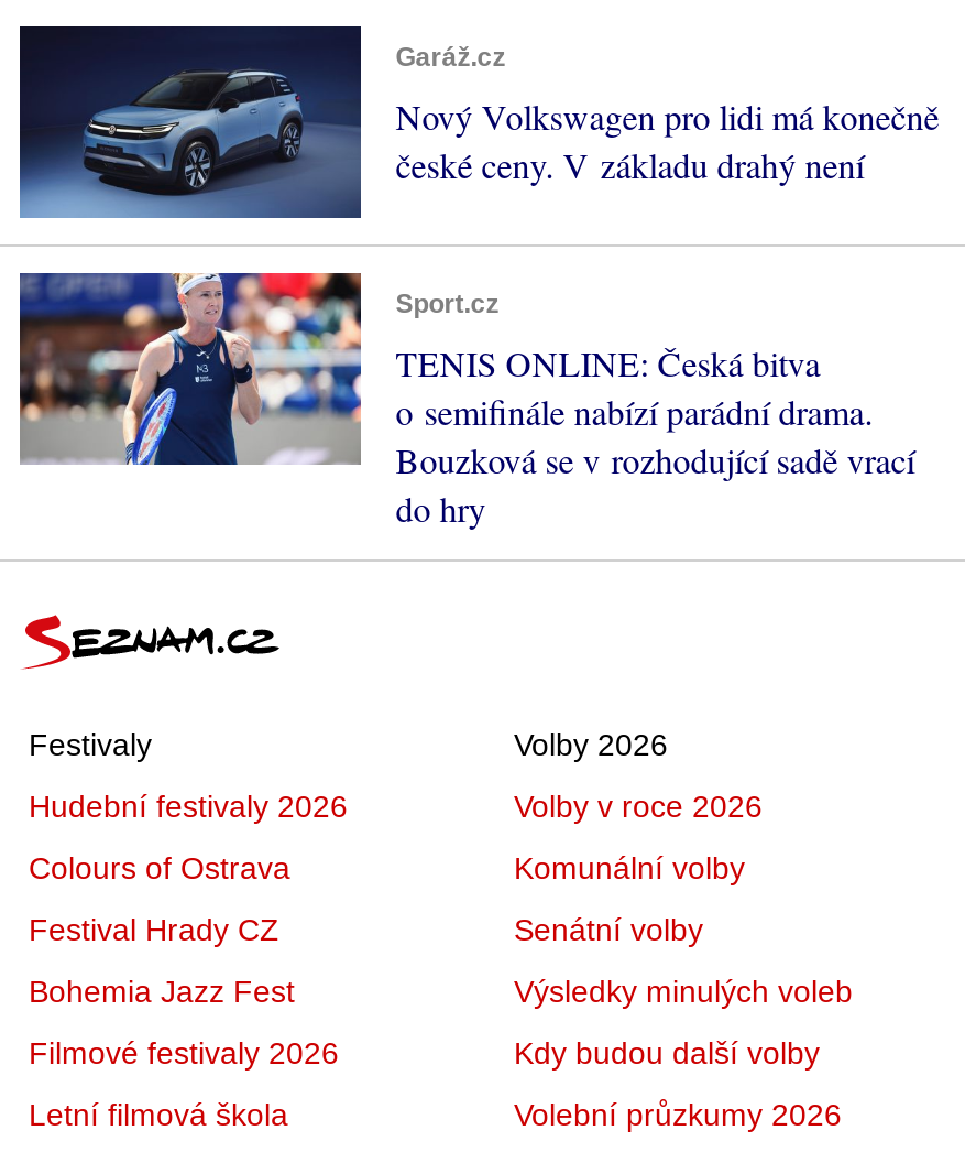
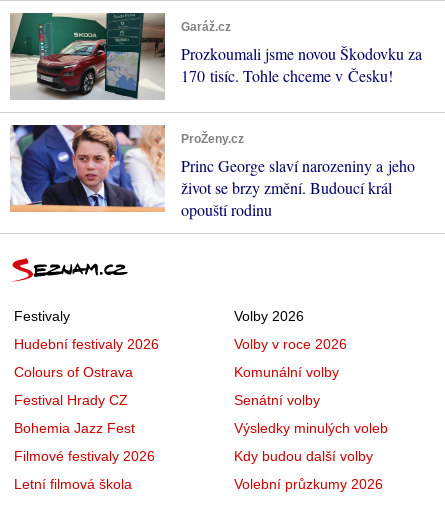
- [image]
- Nový Volkswagen pro lidi má konečně
- české ceny. V základu drahý není
+ [image]
+ Prozkoumali jsme novou Škodovku za
+ 170 tisíc. Tohle chceme v Česku!

- [image]
- Sport.cz
- TENIS ONLINE: Česká bitva
- o semifinále nabízí parádní drama.
- Bouzková se v rozhodující sadě vrací
- do hry
+ [image]
+ ProŽeny.cz
+ Princ George slaví narozeniny a jeho
+ život se brzy změní. Budoucí král
+ opouští rodinu
